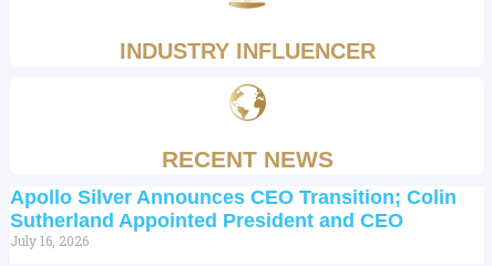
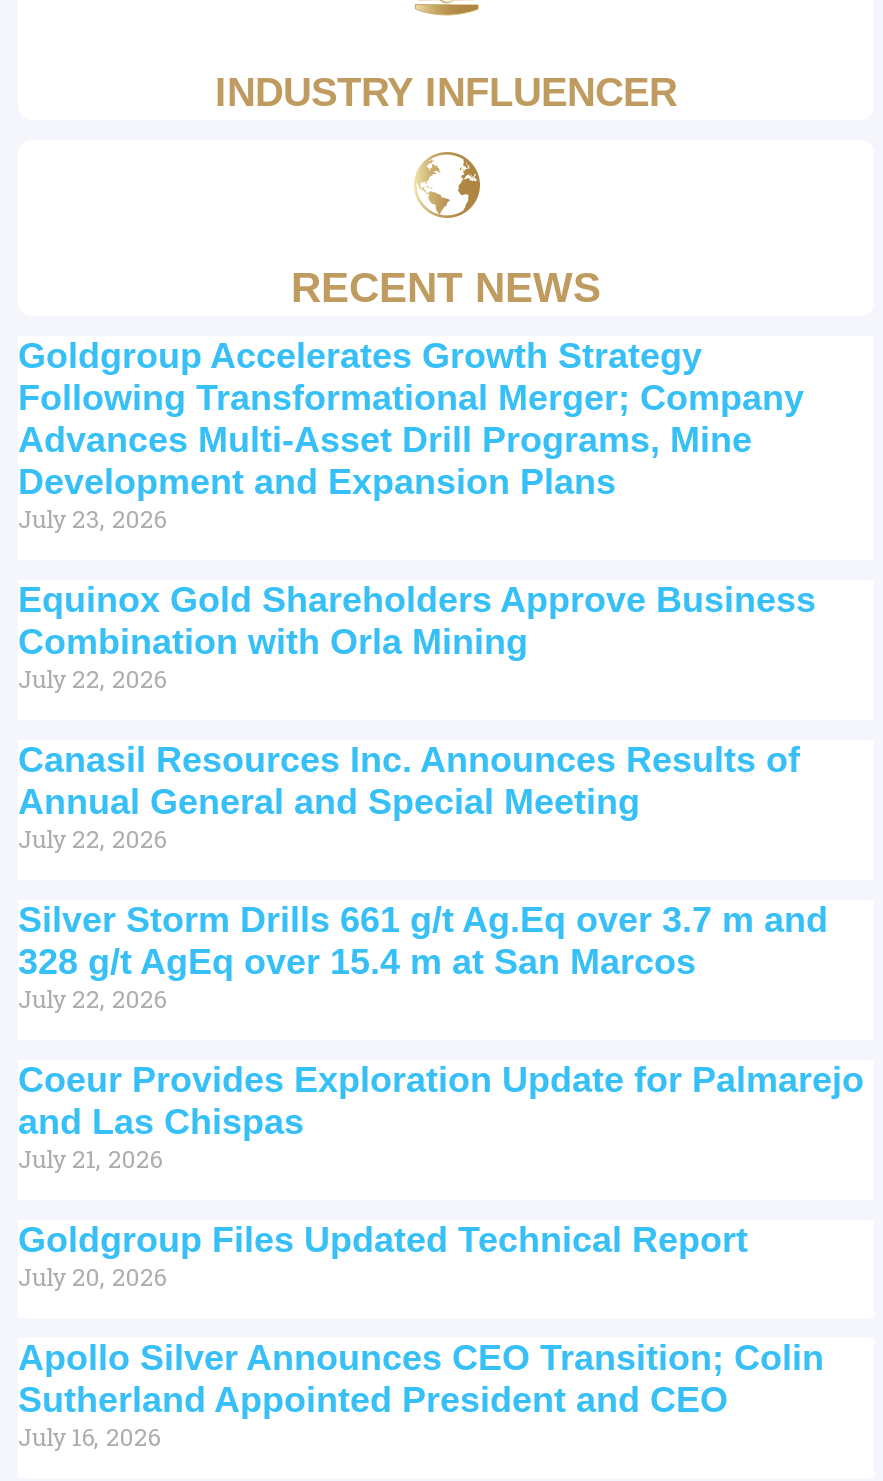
+ Goldgroup Accelerates Growth Strategy
+ Following Transformational Merger; Company
+ Advances Multi-Asset Drill Programs, Mine
+ Development and Expansion Plans
+ July 23, 2026
+ Equinox Gold Shareholders Approve Business
+ Combination with Orla Mining
+ July 22, 2026
+ Canasil Resources Inc. Announces Results of
+ Annual General and Special Meeting
+ July 22, 2026
+ Silver Storm Drills 661 g/t Ag.Eq over 3.7 m and
+ 328 g/t AgEq over 15.4 m at San Marcos
+ July 22, 2026
+ Coeur Provides Exploration Update for Palmarejo
+ and Las Chispas
+ July 21, 2026
+ Goldgroup Files Updated Technical Report
+ July 20, 2026
